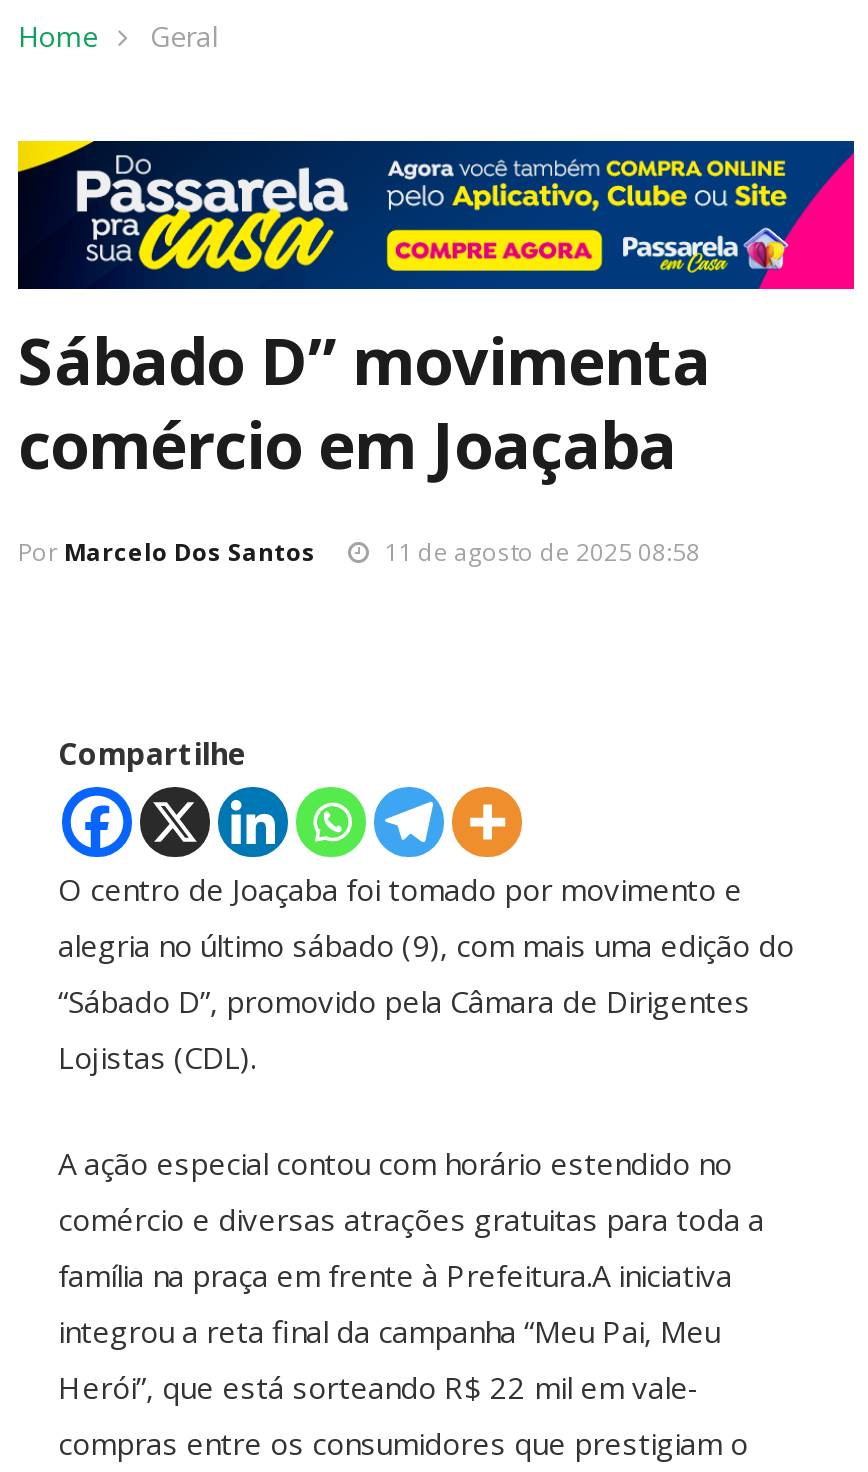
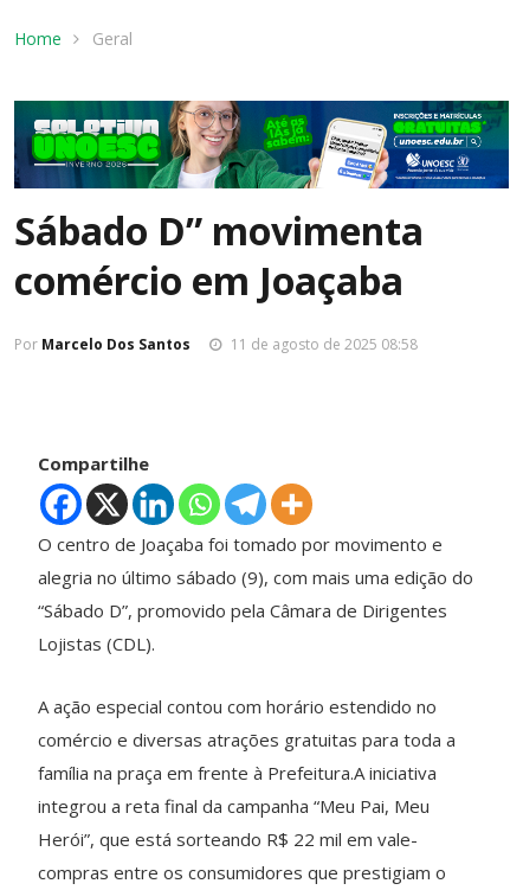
- [image]
+ [image]
